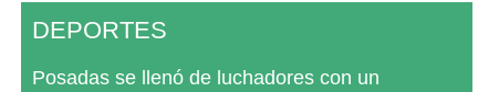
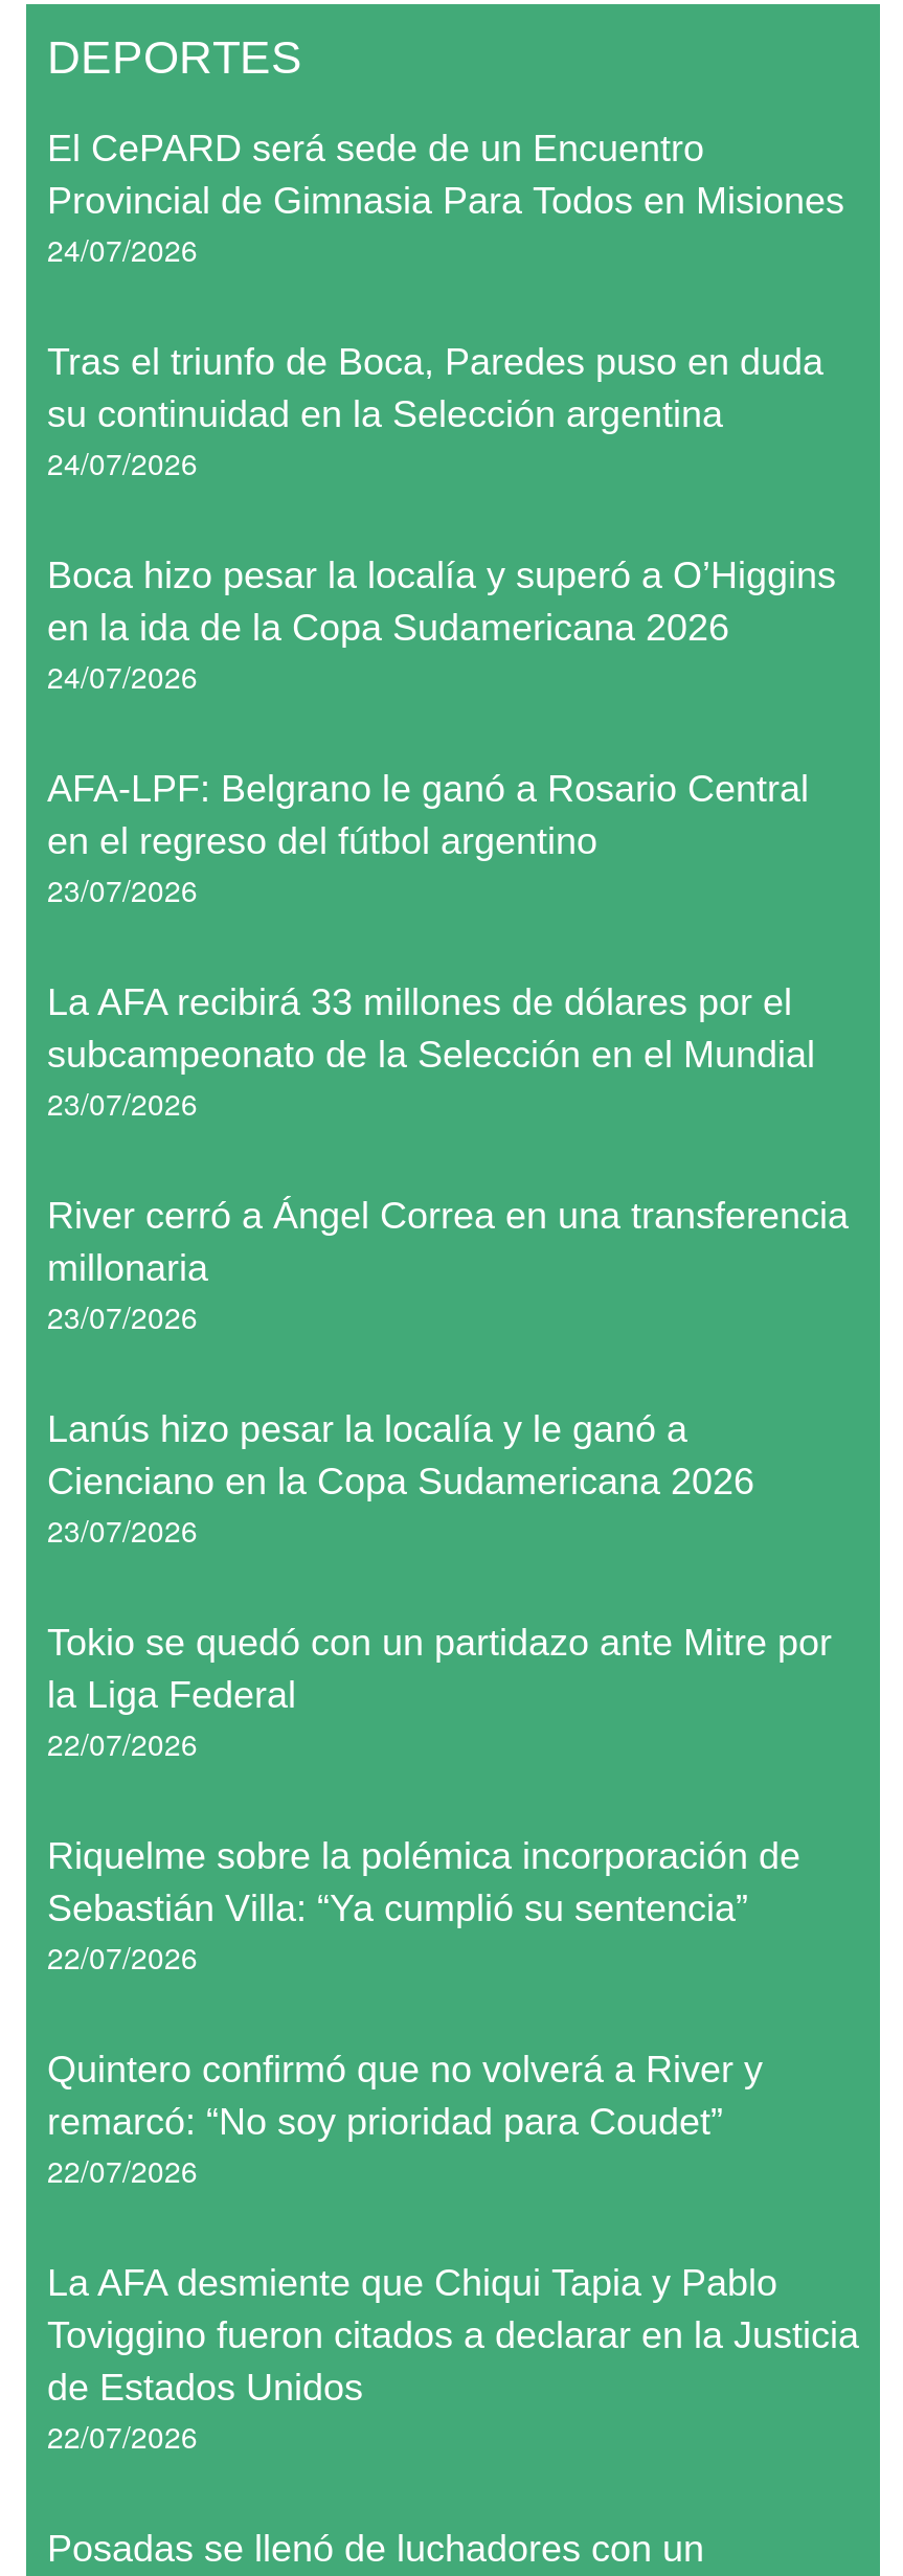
+ El CePARD será sede de un Encuentro
+ Provincial de Gimnasia Para Todos en Misiones
+ 24/07/2026
+ Tras el triunfo de Boca, Paredes puso en duda
+ su continuidad en la Selección argentina
+ 24/07/2026
+ Boca hizo pesar la localía y superó a O’Higgins
+ en la ida de la Copa Sudamericana 2026
+ 24/07/2026
+ AFA-LPF: Belgrano le ganó a Rosario Central
+ en el regreso del fútbol argentino
+ 23/07/2026
+ La AFA recibirá 33 millones de dólares por el
+ subcampeonato de la Selección en el Mundial
+ 23/07/2026
+ River cerró a Ángel Correa en una transferencia
+ millonaria
+ 23/07/2026
+ Lanús hizo pesar la localía y le ganó a
+ Cienciano en la Copa Sudamericana 2026
+ 23/07/2026
+ Tokio se quedó con un partidazo ante Mitre por
+ la Liga Federal
+ 22/07/2026
+ Riquelme sobre la polémica incorporación de
+ Sebastián Villa: “Ya cumplió su sentencia”
+ 22/07/2026
+ Quintero confirmó que no volverá a River y
+ remarcó: “No soy prioridad para Coudet”
+ 22/07/2026
+ La AFA desmiente que Chiqui Tapia y Pablo
+ Toviggino fueron citados a declarar en la Justicia
+ de Estados Unidos
+ 22/07/2026
